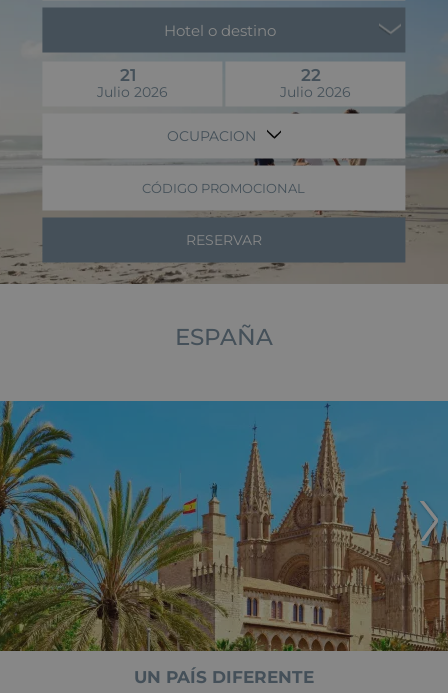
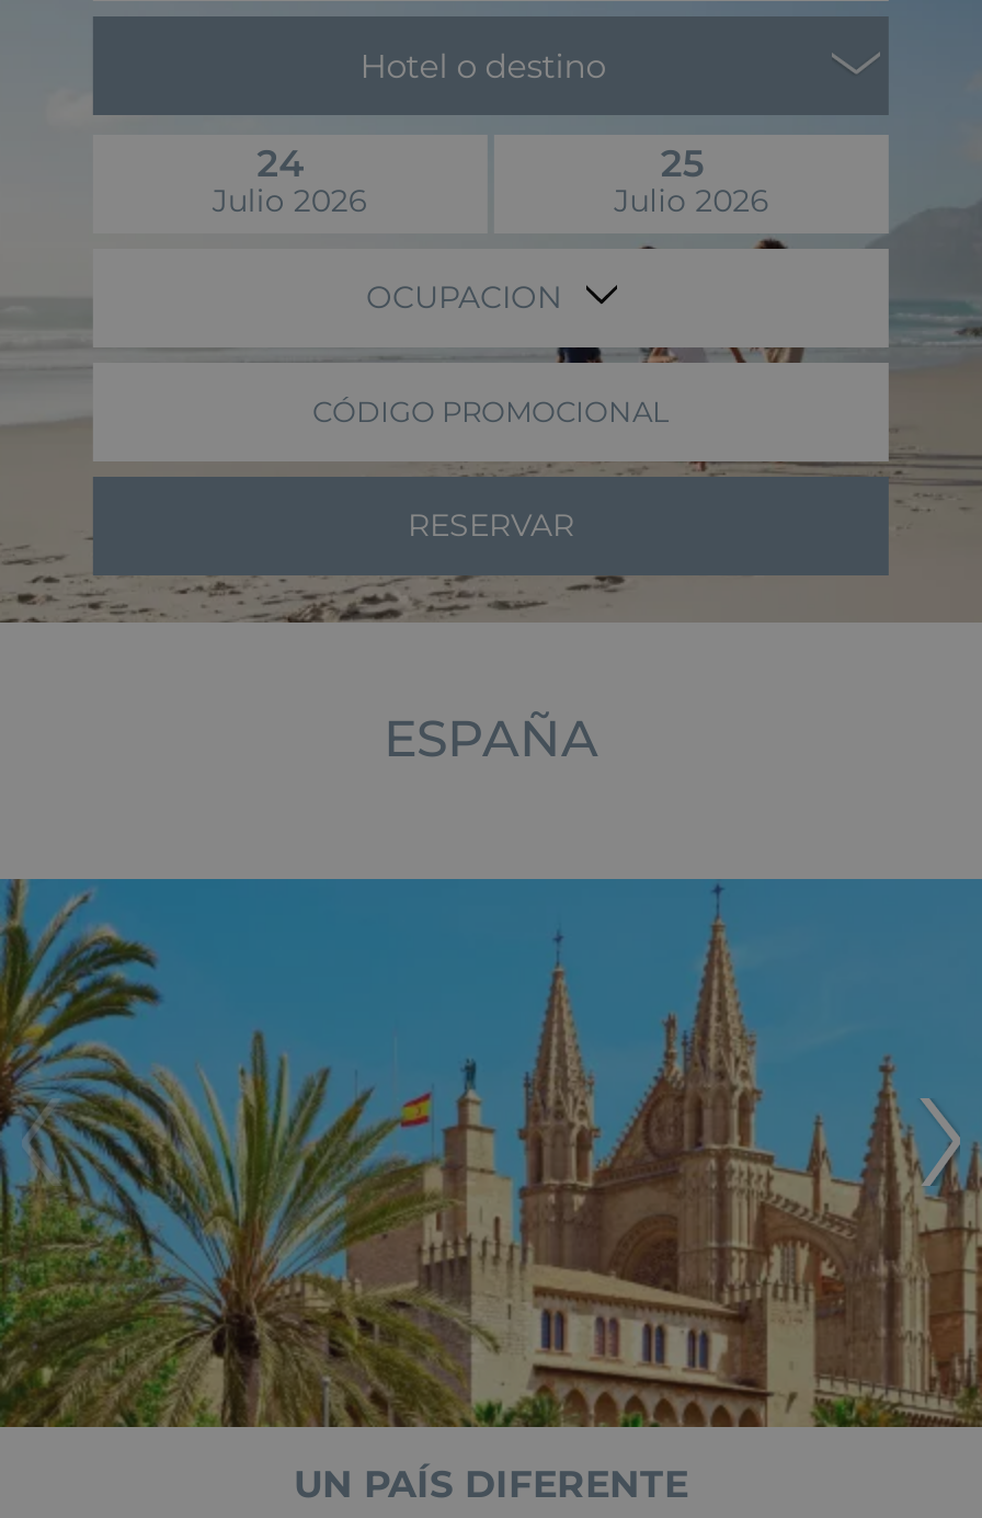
- 21
+ 24

- 22
+ 25
